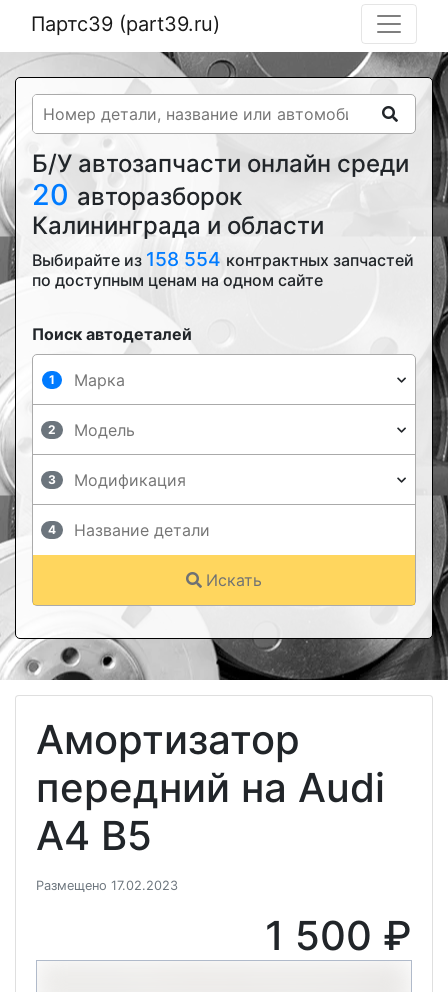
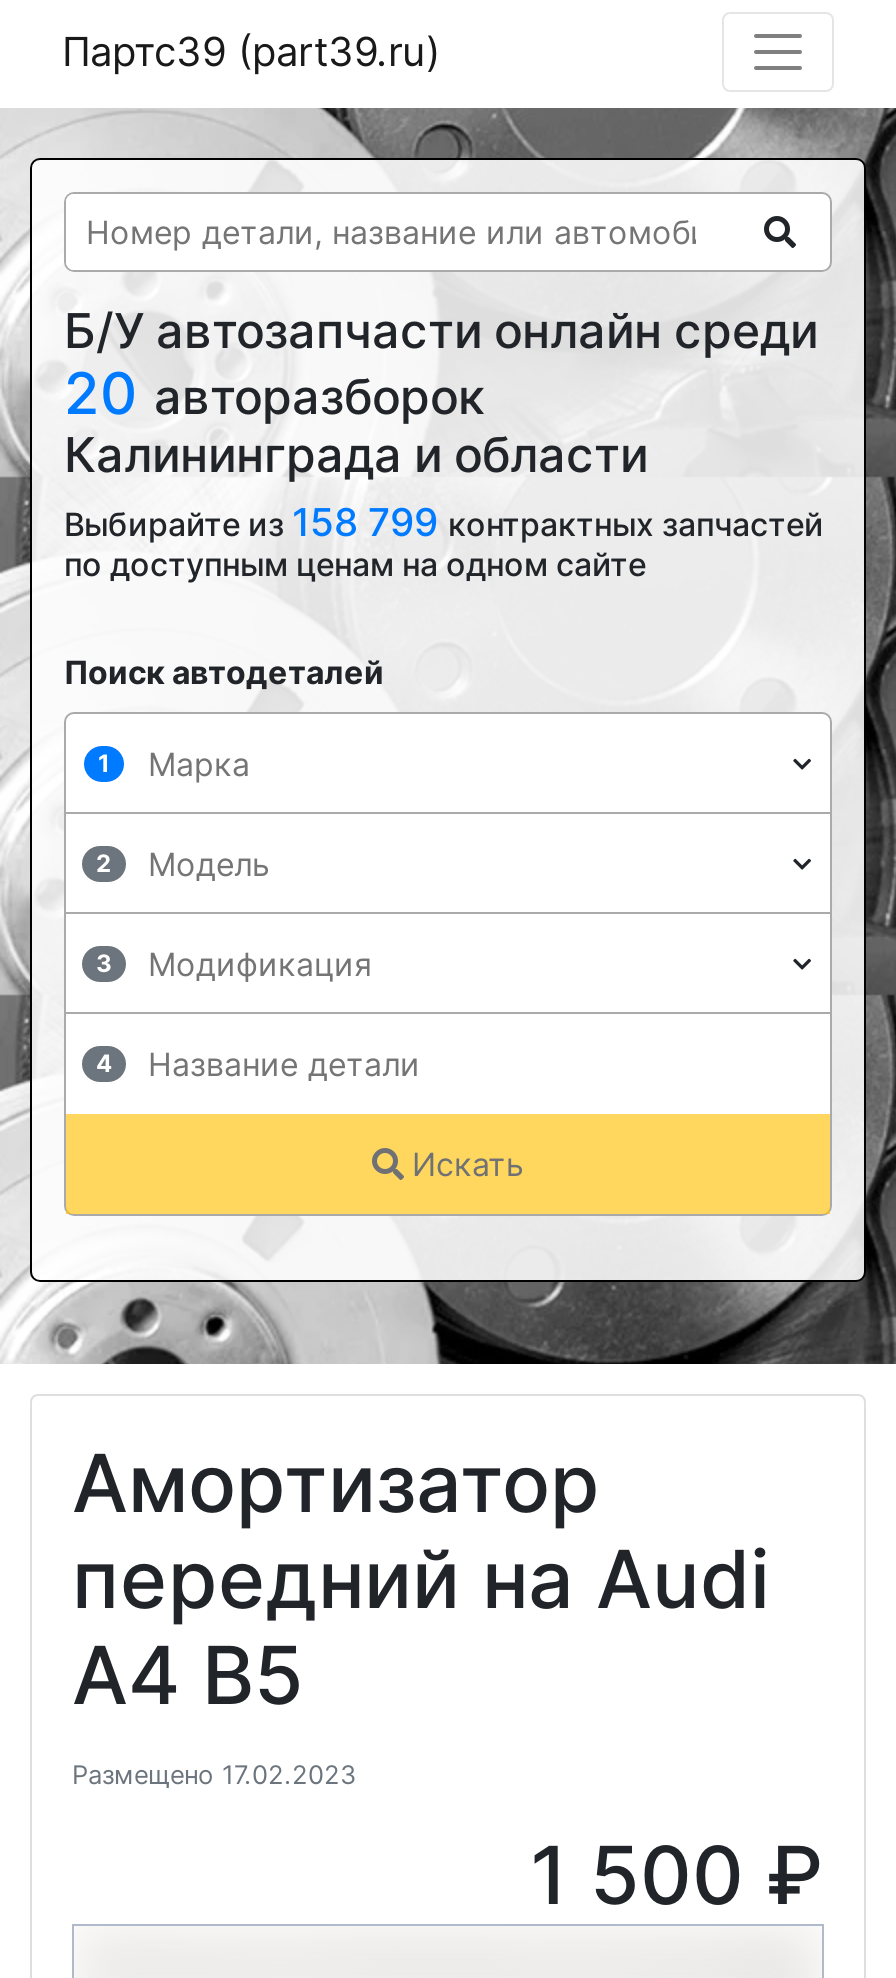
- Выбирайте из 158 554 контрактных запчастей
+ Выбирайте из 158 799 контрактных запчастей
